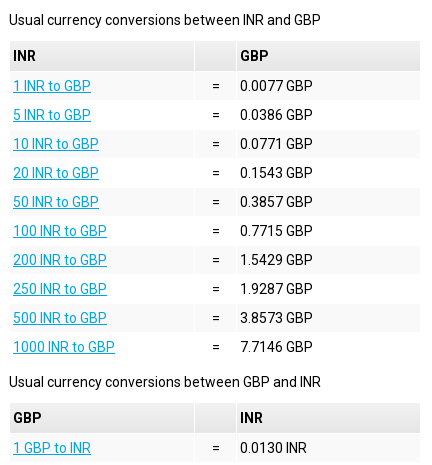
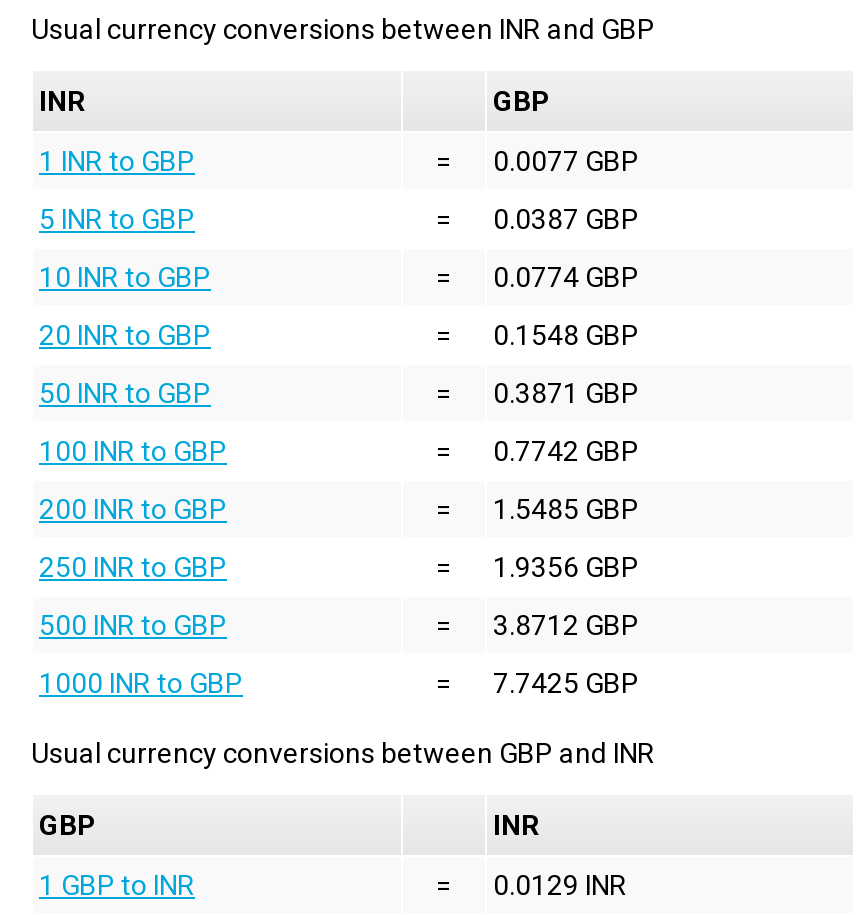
- 0.0386 GBP
+ 0.0387 GBP

- 0.0771 GBP
+ 0.0774 GBP

- 0.1543 GBP
+ 0.1548 GBP

- 0.3857 GBP
+ 0.3871 GBP

- 0.7715 GBP
+ 0.7742 GBP

- 1.5429 GBP
+ 1.5485 GBP

- 1.9287 GBP
+ 1.9356 GBP

- 3.8573 GBP
+ 3.8712 GBP

- 7.7146 GBP
+ 7.7425 GBP

- 0.0130 INR
+ 0.0129 INR
